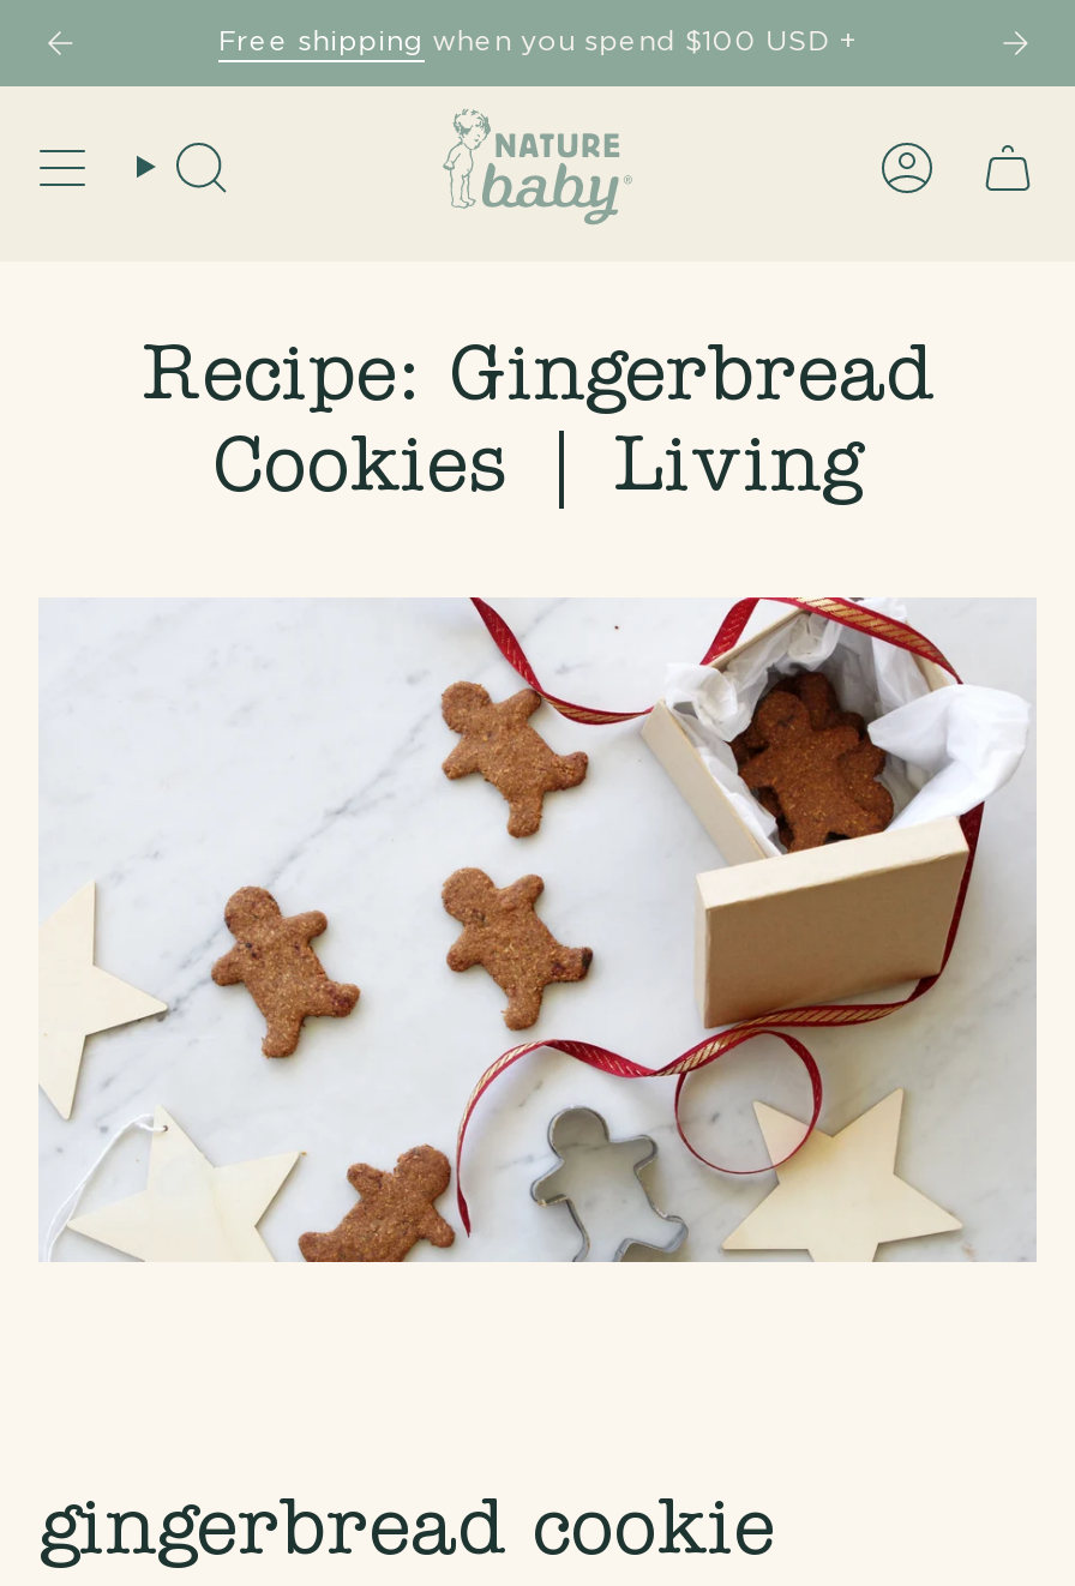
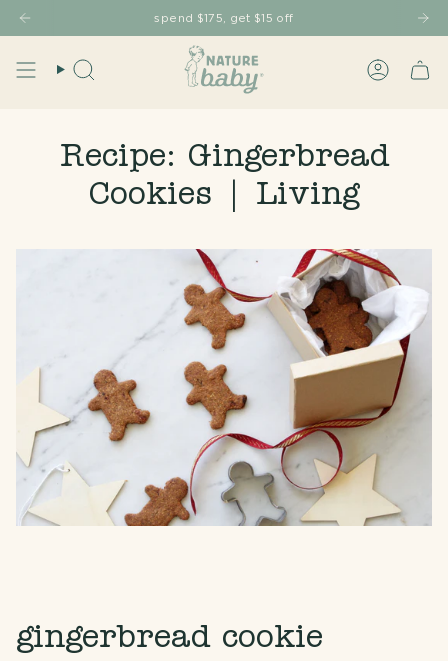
- Free shipping when you spend $100 USD +
+ spend $175, get $15 off
